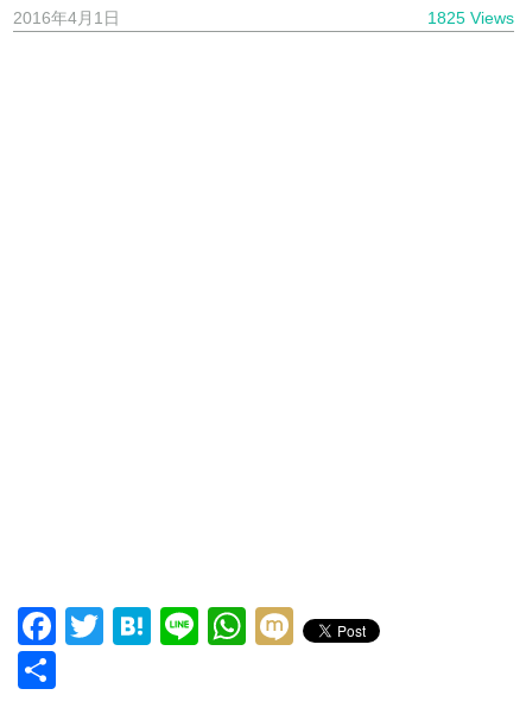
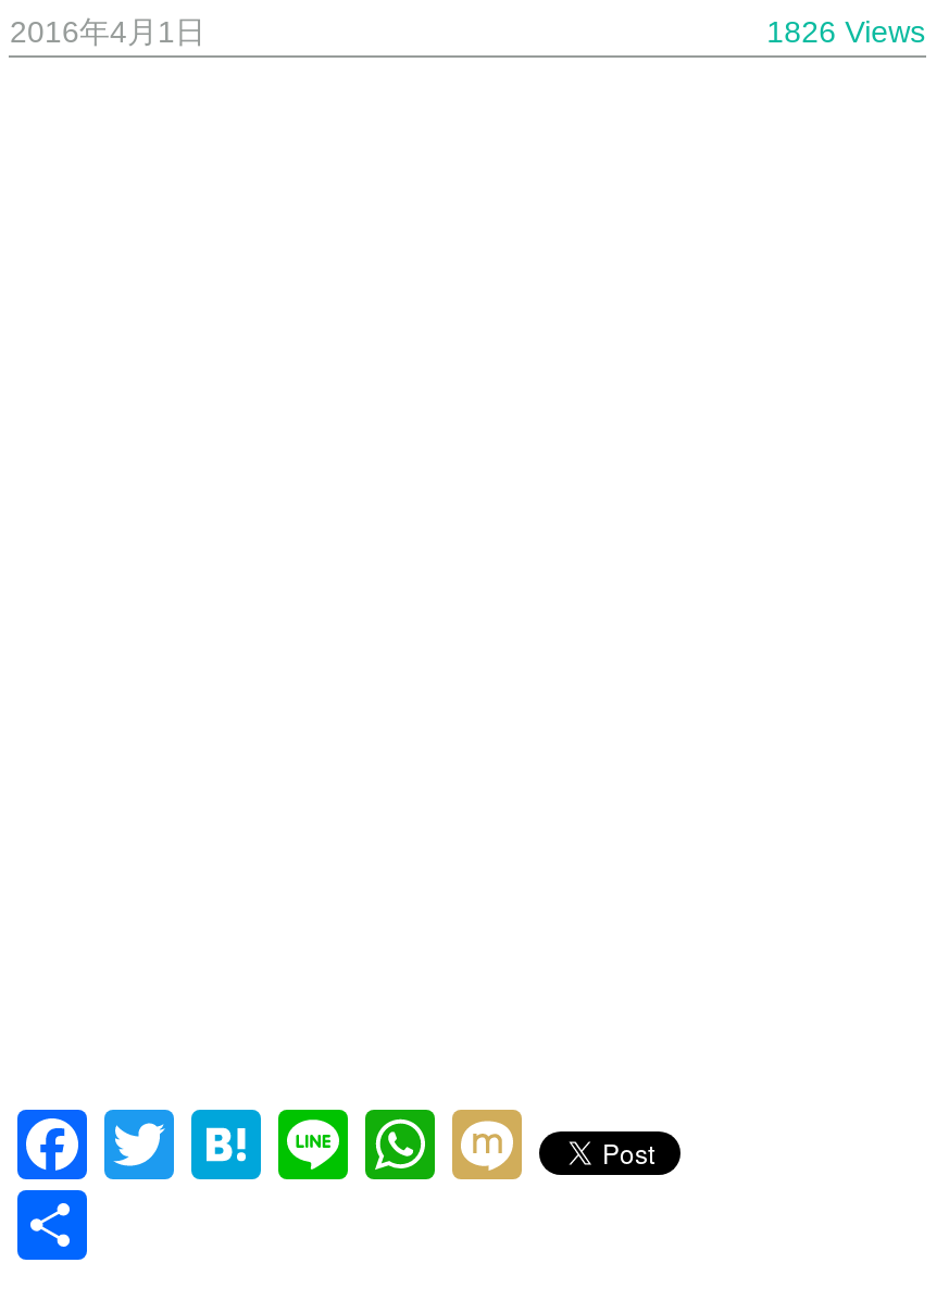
- 1825 Views
+ 1826 Views
